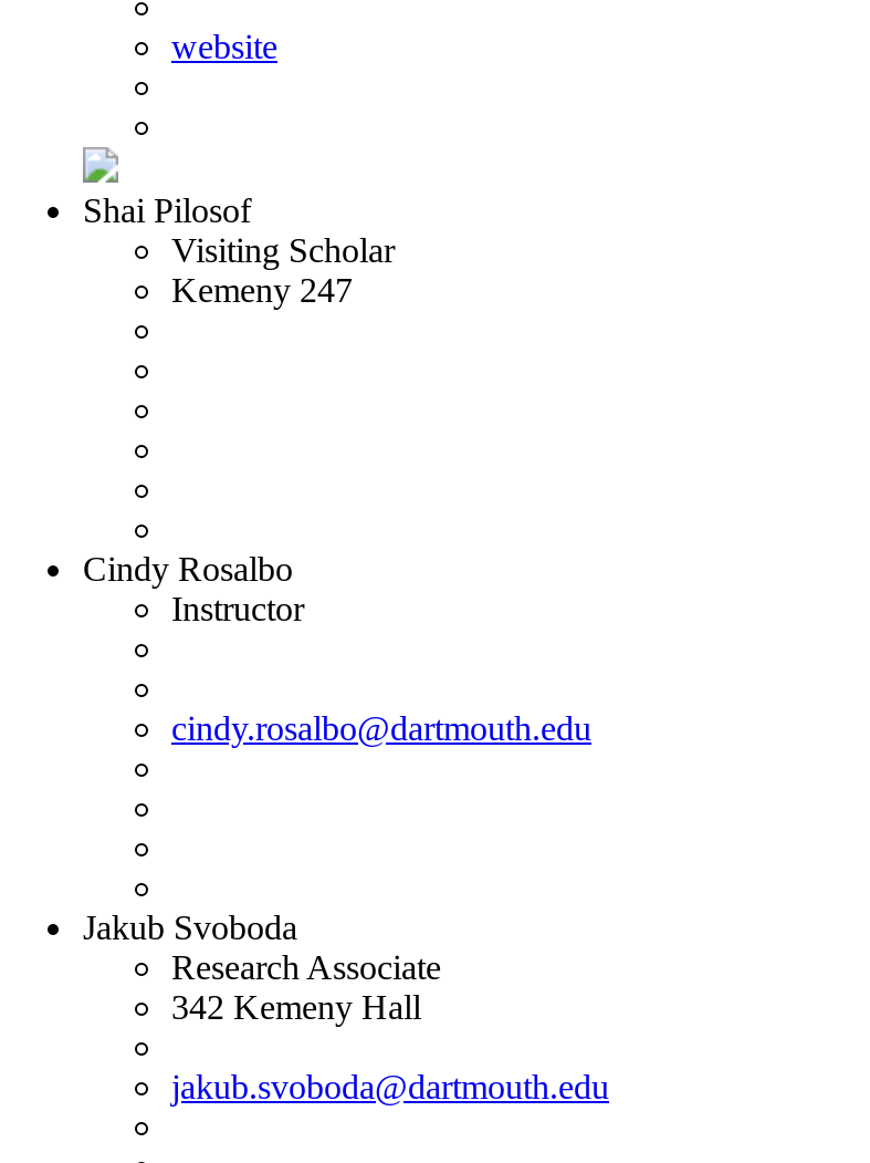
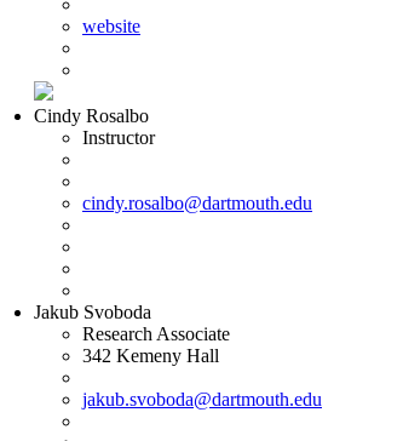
- Shai Pilosof
- Visiting Scholar
- Kemeny 247
